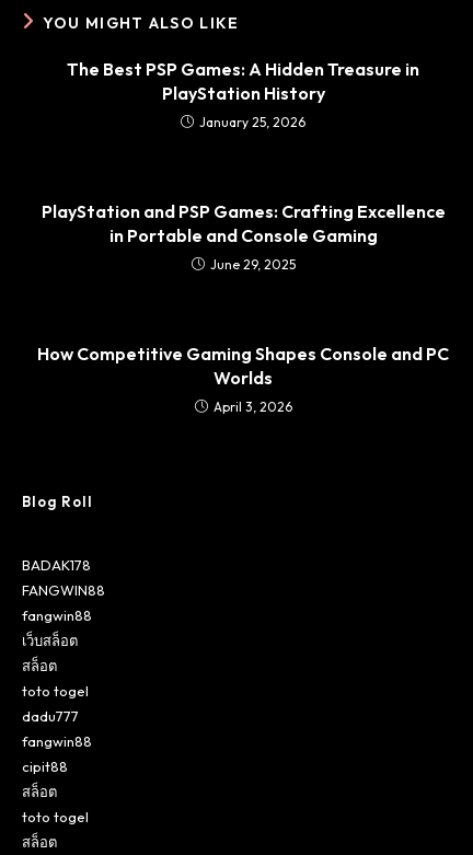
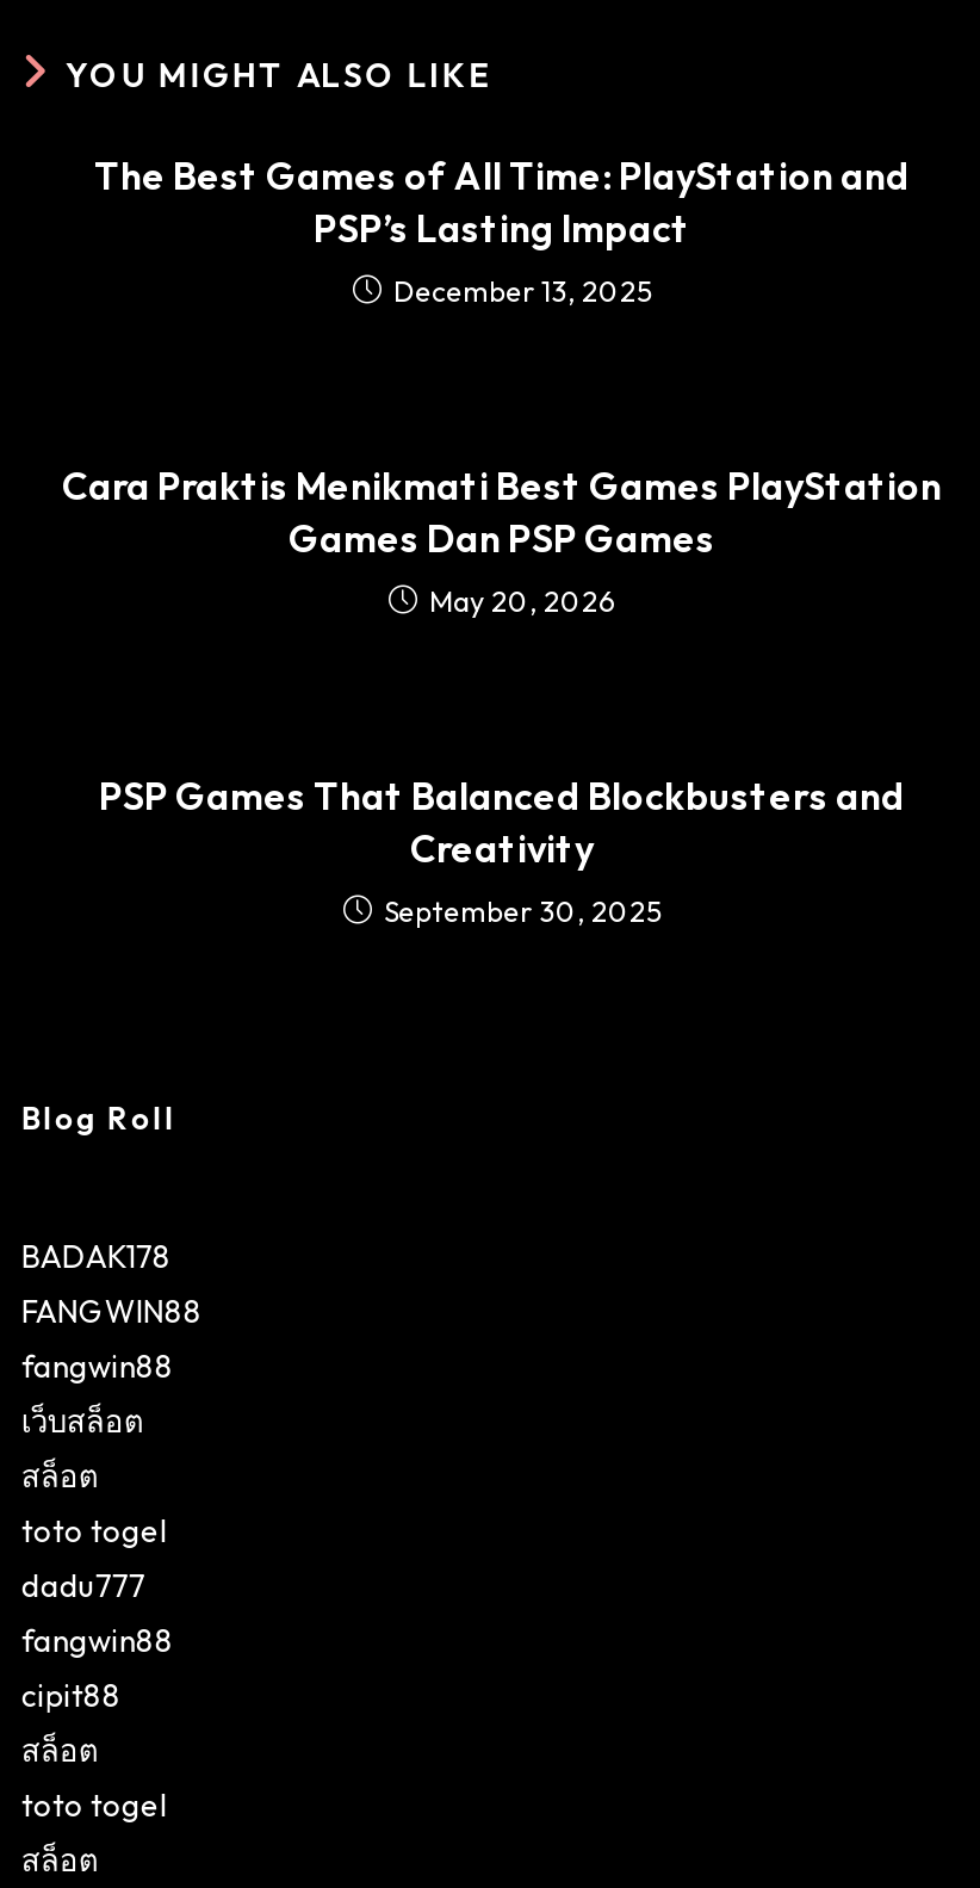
- The Best PSP Games: A Hidden Treasure in
- PlayStation History
- January 25, 2026
+ The Best Games of All Time: PlayStation and
+ PSP’s Lasting Impact
+ December 13, 2025

- PlayStation and PSP Games: Crafting Excellence
- in Portable and Console Gaming
- June 29, 2025
+ Cara Praktis Menikmati Best Games PlayStation
+ Games Dan PSP Games
+ May 20, 2026

- How Competitive Gaming Shapes Console and PC
- Worlds
- April 3, 2026
+ PSP Games That Balanced Blockbusters and
+ Creativity
+ September 30, 2025
